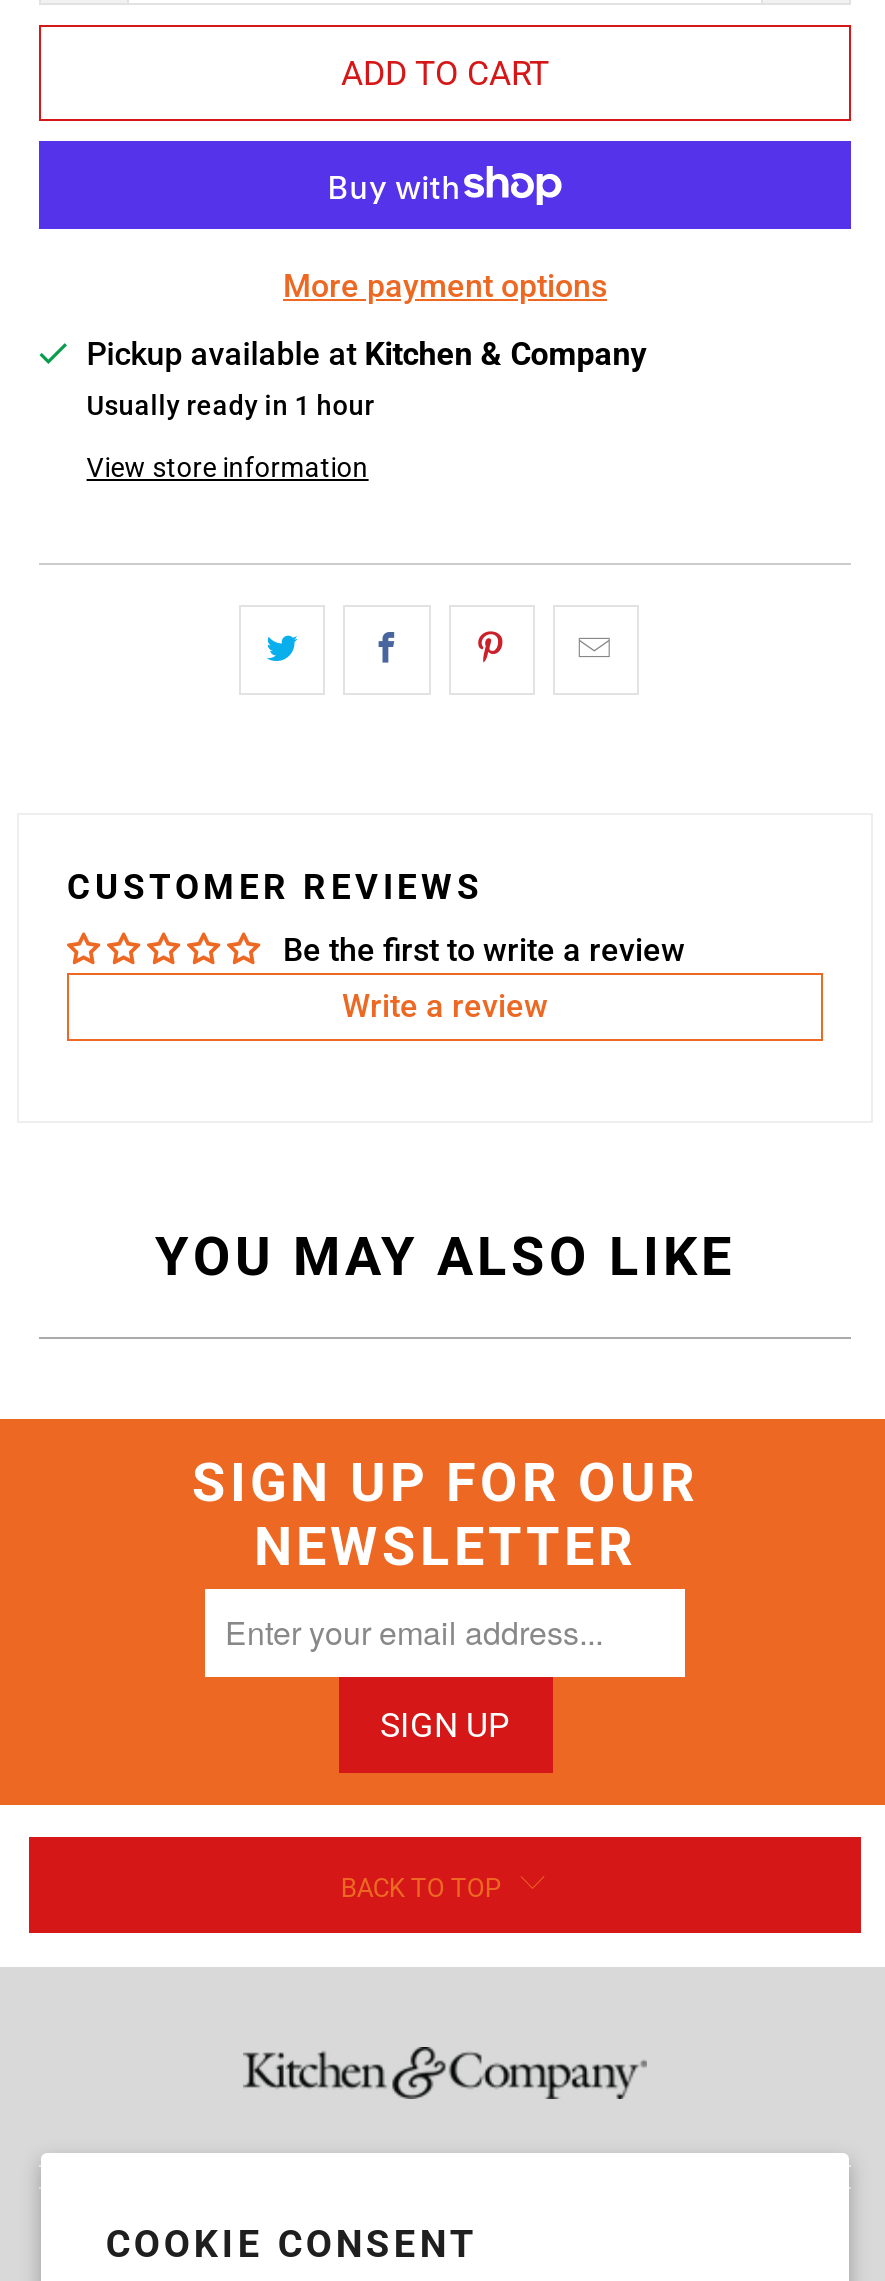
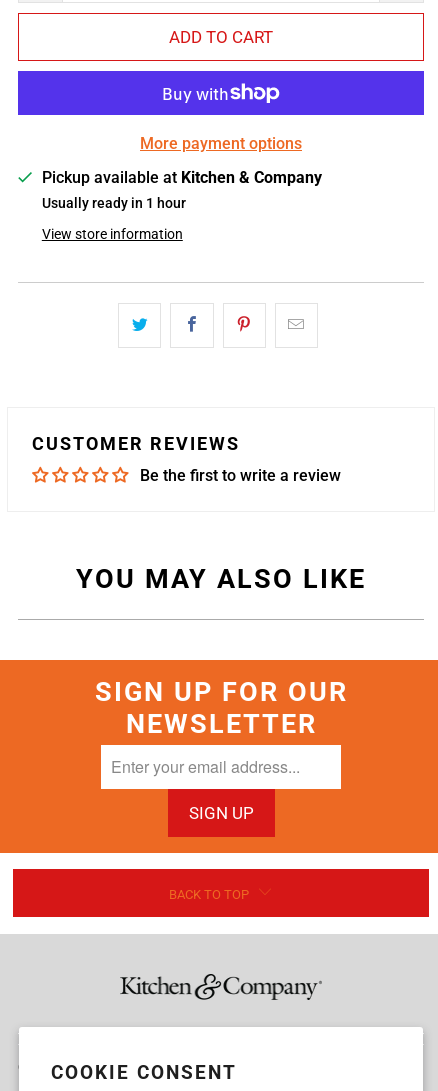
- Write a review
